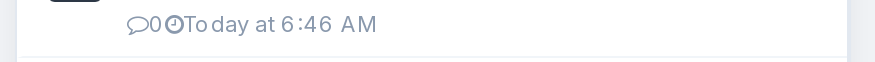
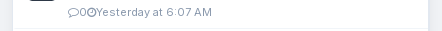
- Today at 6:46 AM
+ Yesterday at 6:07 AM
